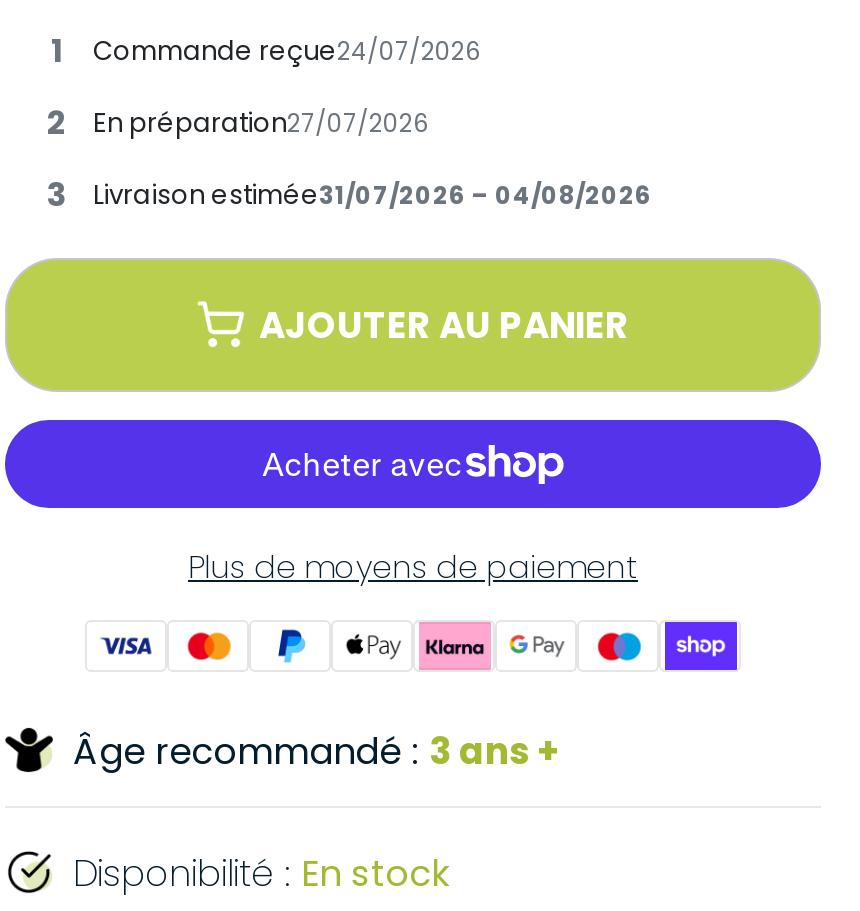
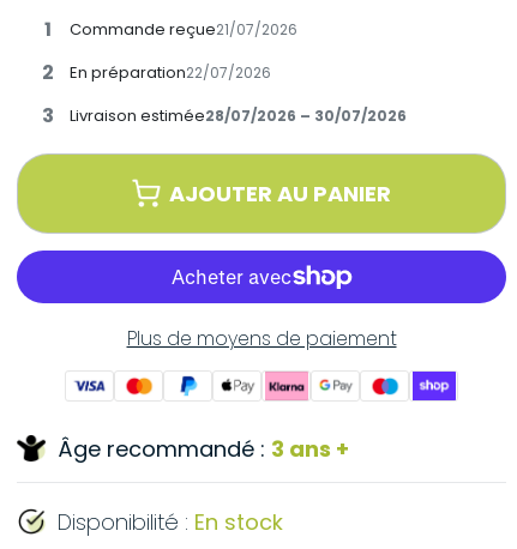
- Commande reçue24/07/2026
+ Commande reçue21/07/2026

- En préparation27/07/2026
+ En préparation22/07/2026

- Livraison estimée31/07/2026 – 04/08/2026
+ Livraison estimée28/07/2026 – 30/07/2026
